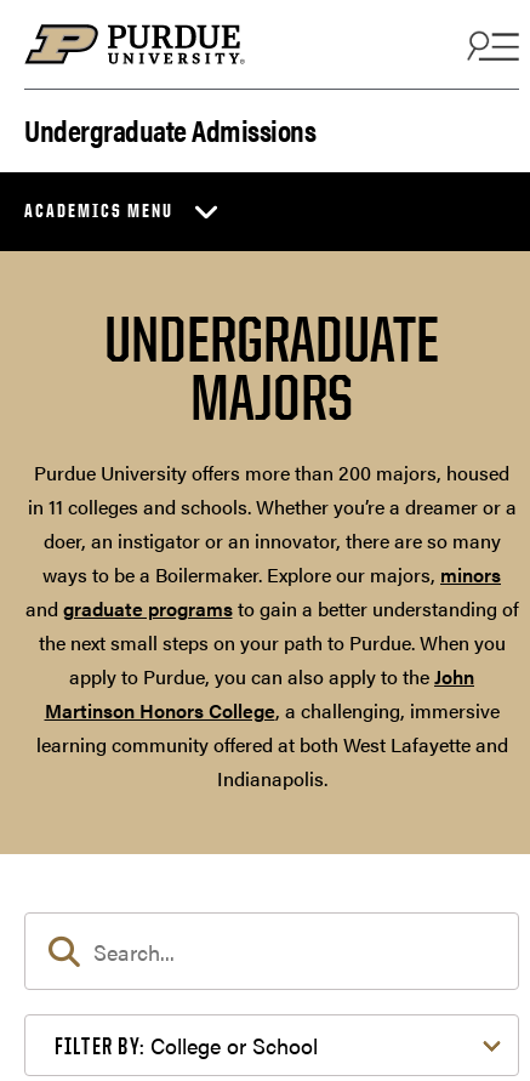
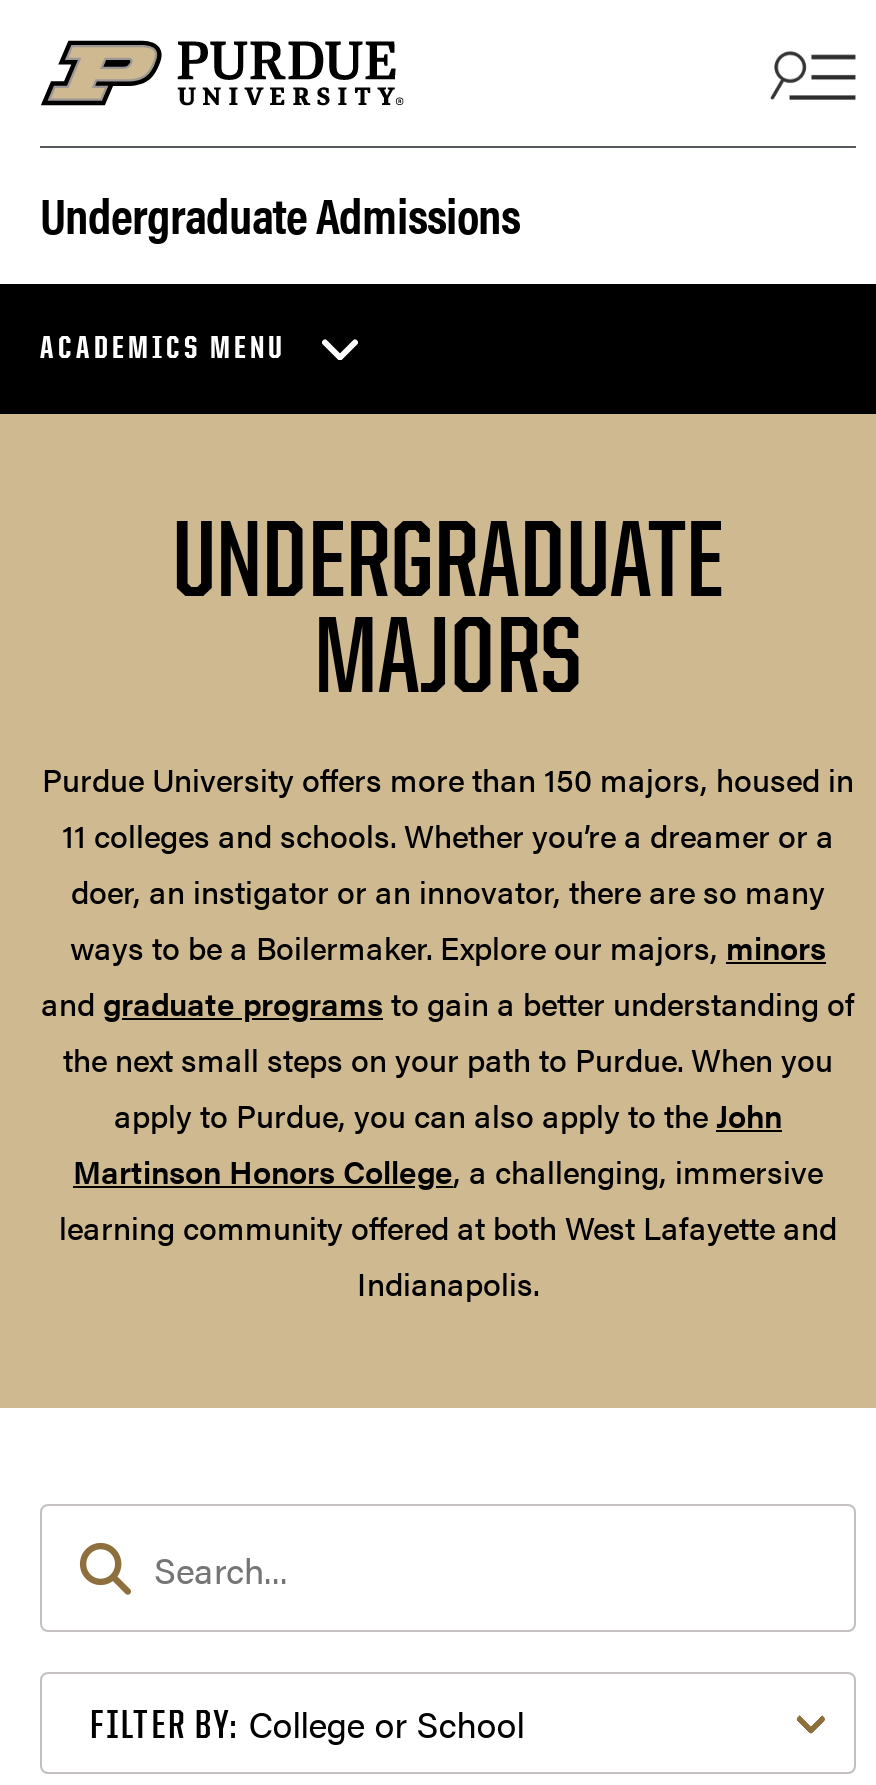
- Purdue University offers more than 200 majors, housed
- in 11 colleges and schools. Whether you’re a dreamer or a
+ Purdue University offers more than 150 majors, housed in
+ 11 colleges and schools. Whether you’re a dreamer or a
